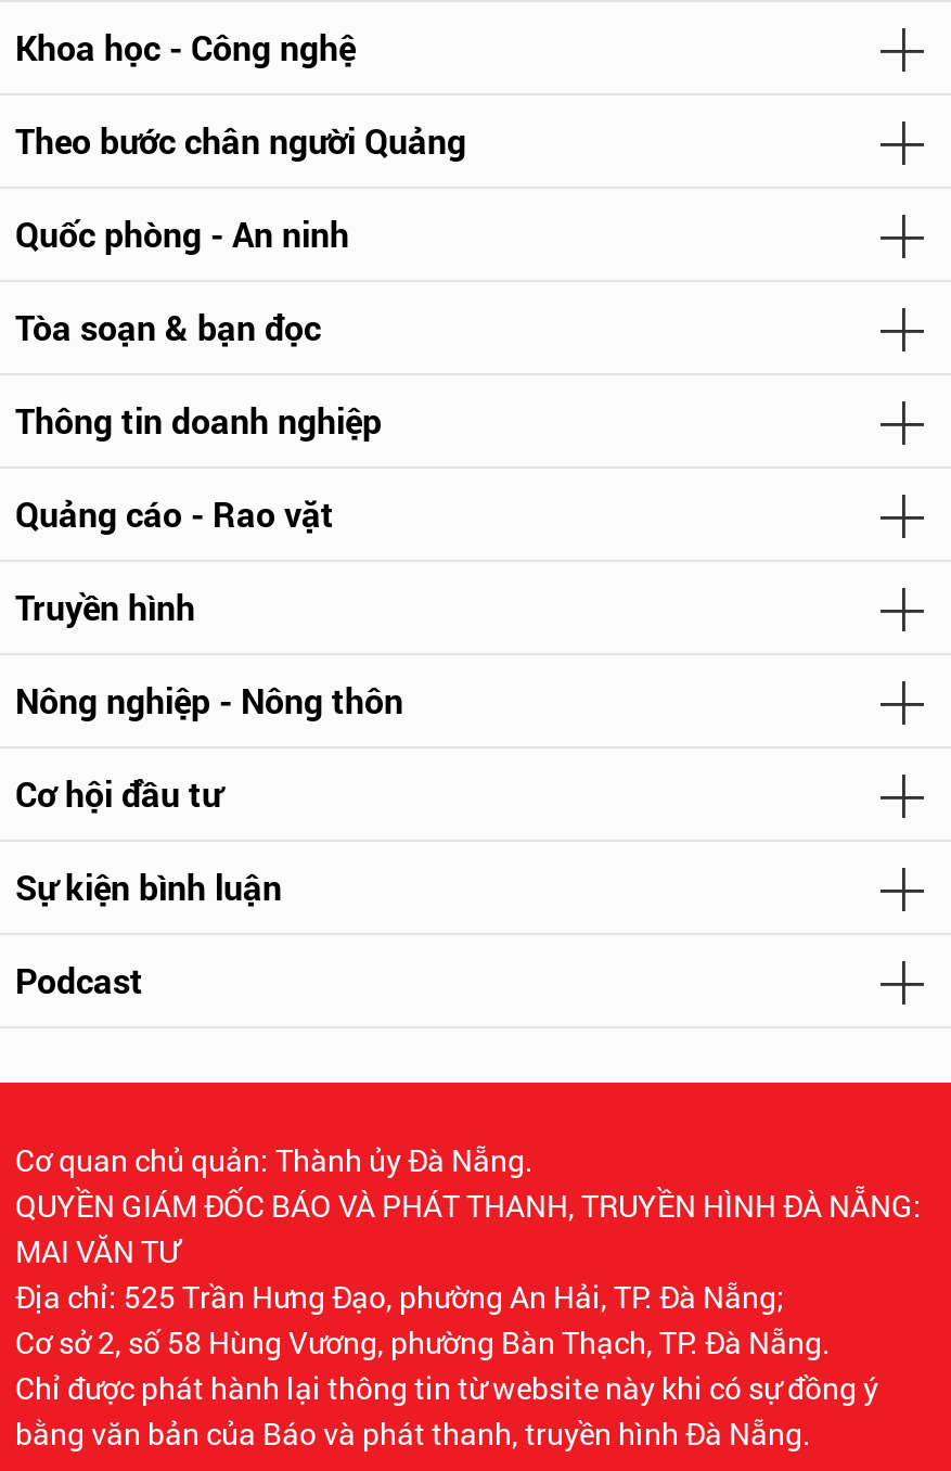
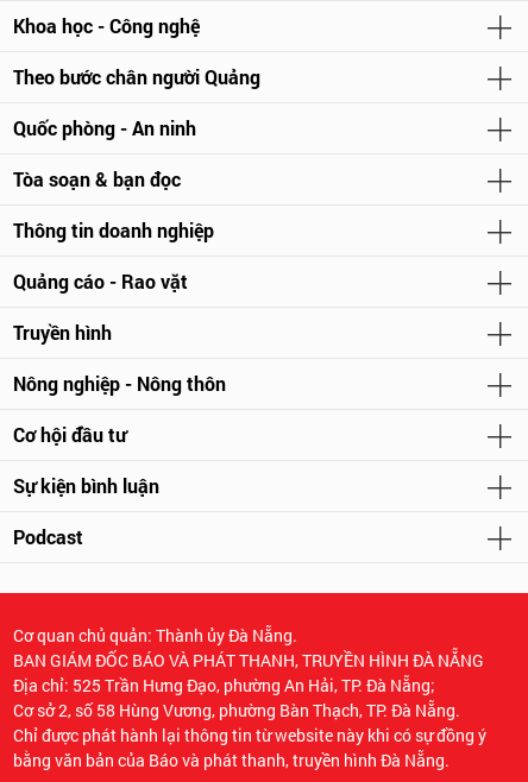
- QUYỀN GIÁM ĐỐC BÁO VÀ PHÁT THANH, TRUYỀN HÌNH ĐÀ NẴNG:
- MAI VĂN TƯ
+ BAN GIÁM ĐỐC BÁO VÀ PHÁT THANH, TRUYỀN HÌNH ĐÀ NẴNG
